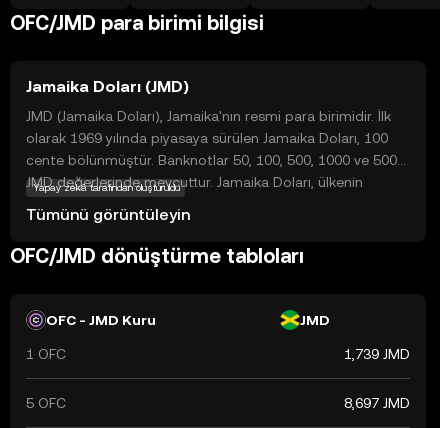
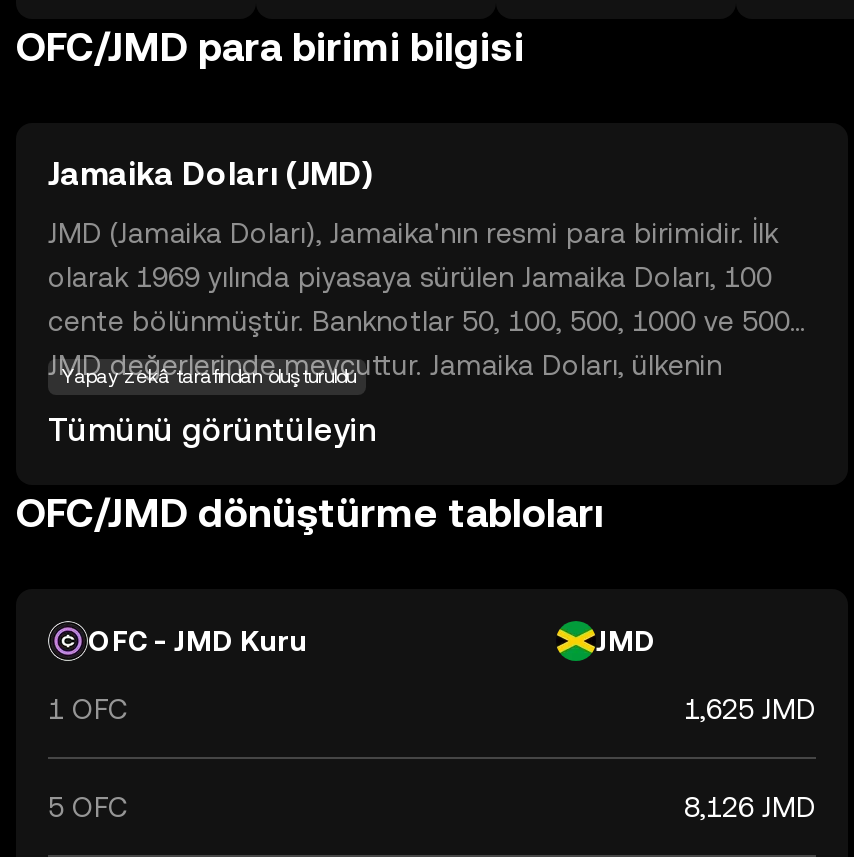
- 1,739 JMD
+ 1,625 JMD

- 8,697 JMD
+ 8,126 JMD
